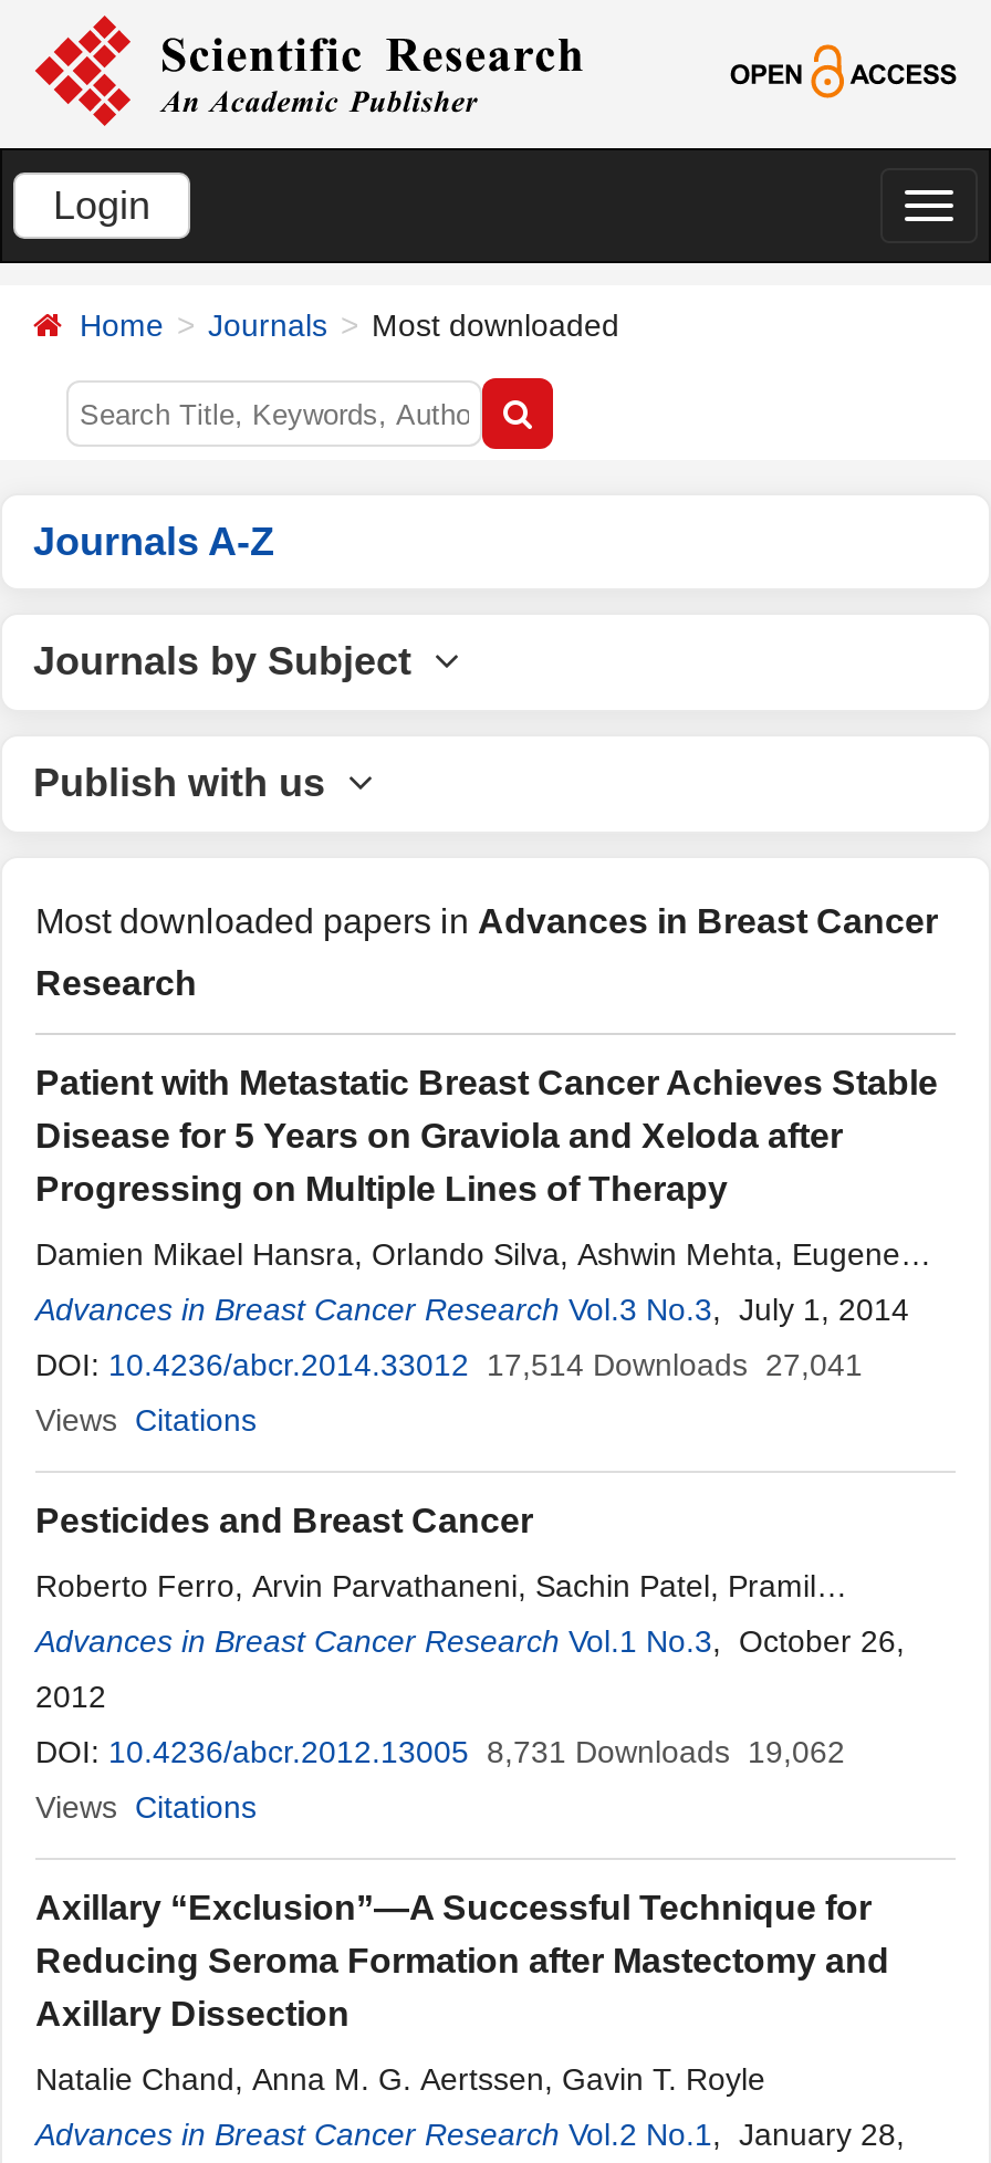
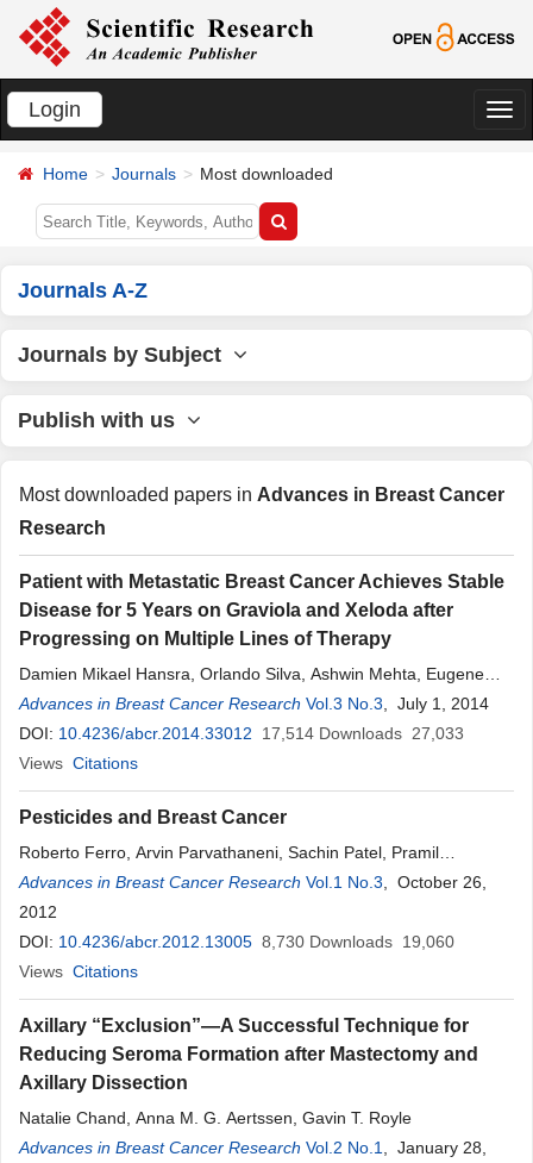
- DOI: 10.4236/abcr.2014.33012 17,514 Downloads 27,041
+ DOI: 10.4236/abcr.2014.33012 17,514 Downloads 27,033

- DOI: 10.4236/abcr.2012.13005 8,731 Downloads 19,062
+ DOI: 10.4236/abcr.2012.13005 8,730 Downloads 19,060
